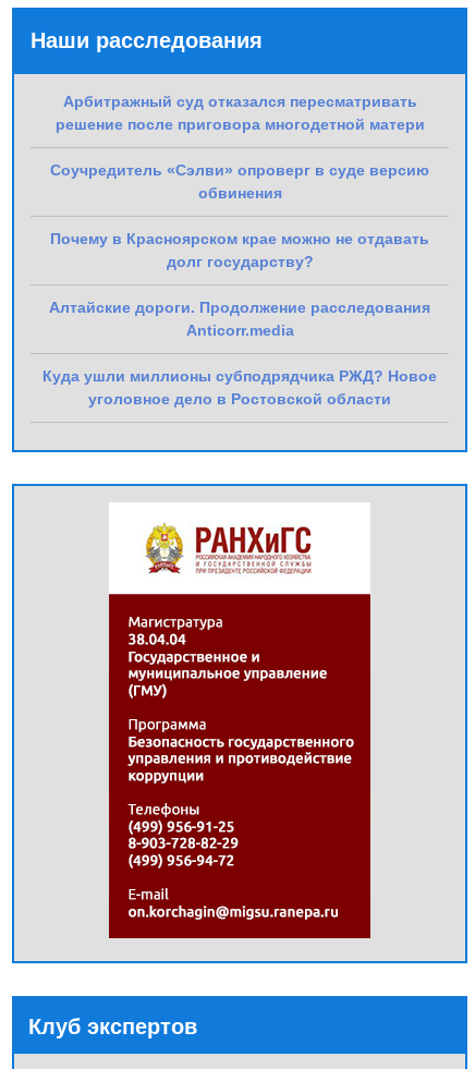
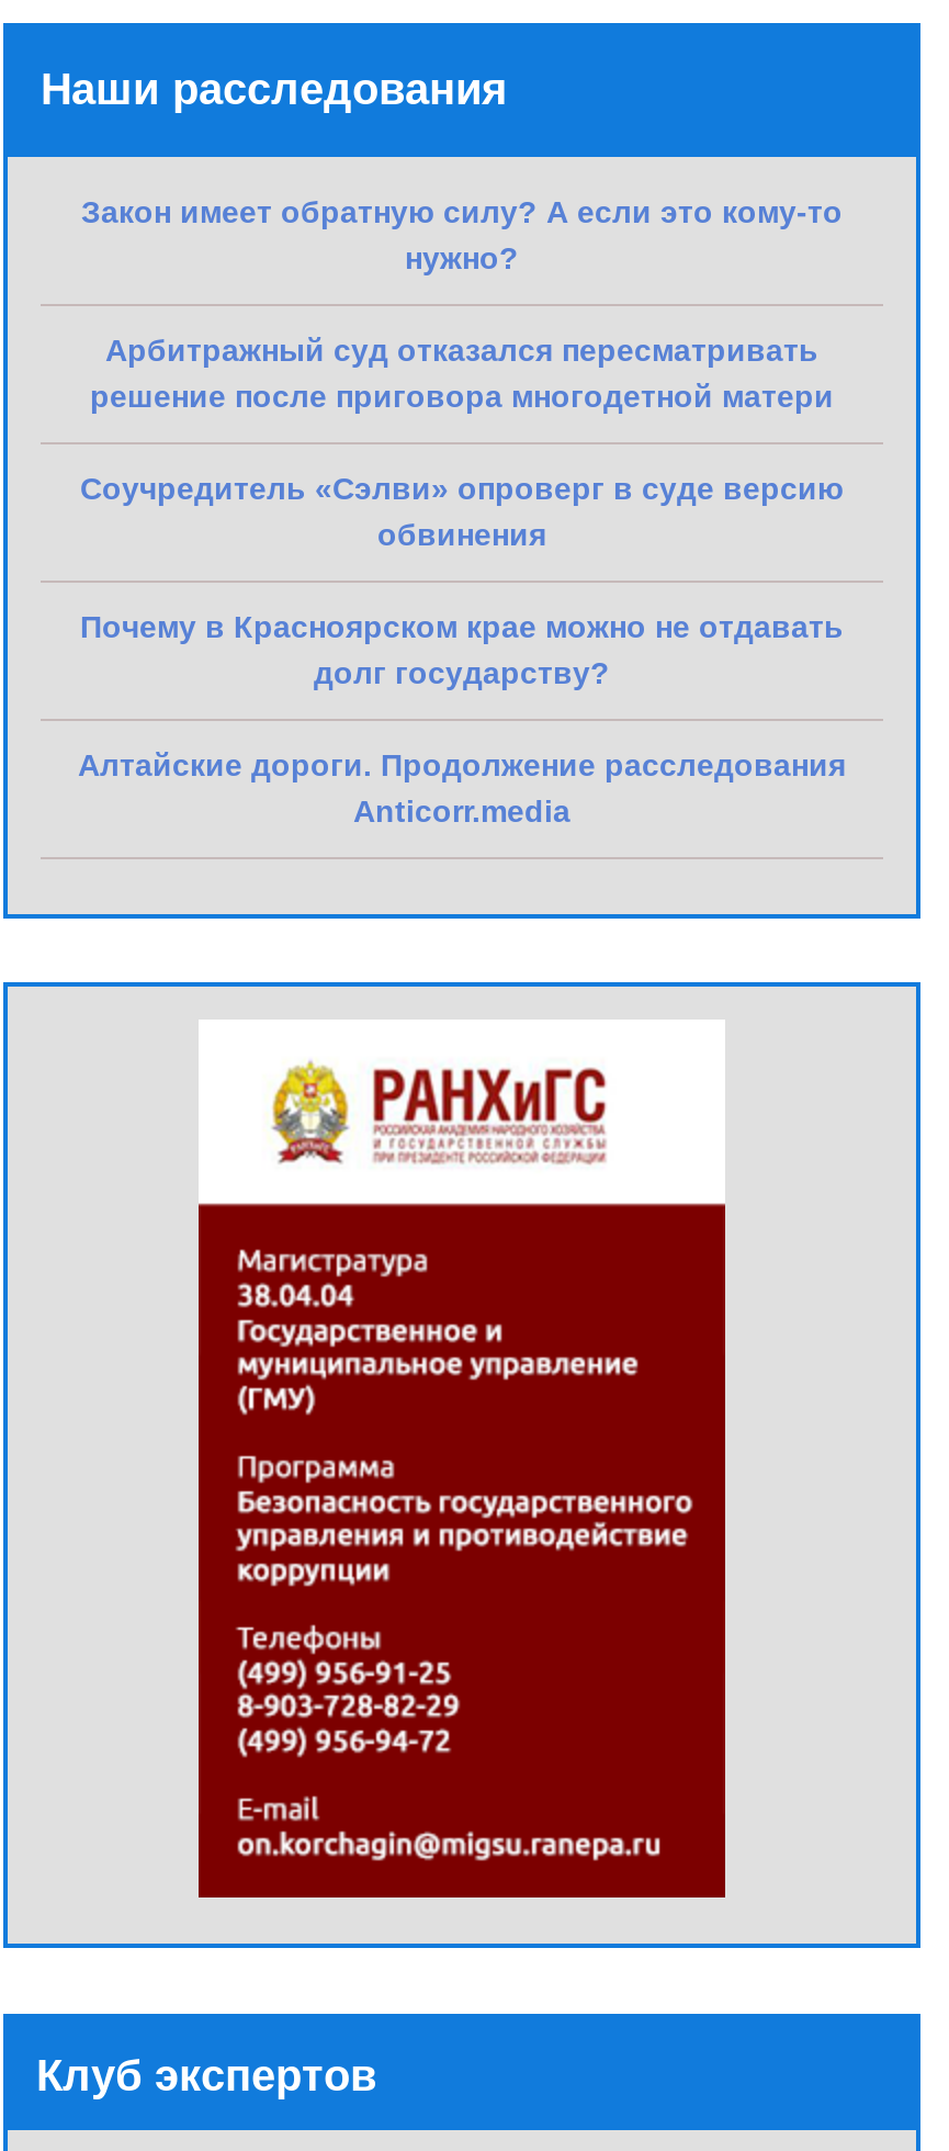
+ Закон имеет обратную силу? А если это кому-то
+ нужно?

moved down: Арбитражный суд отказался пересматривать | решение после приговора многодетной матери | Соучредитель «Сэлви» опроверг в суде версию | обвинения | Почему в Красноярском крае можно не отдавать | долг государству? | Алтайские дороги. Продолжение расследования | Anticorr.media

- Куда ушли миллионы субподрядчика РЖД? Новое
- уголовное дело в Ростовской области
